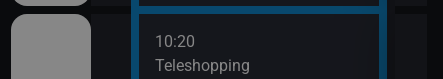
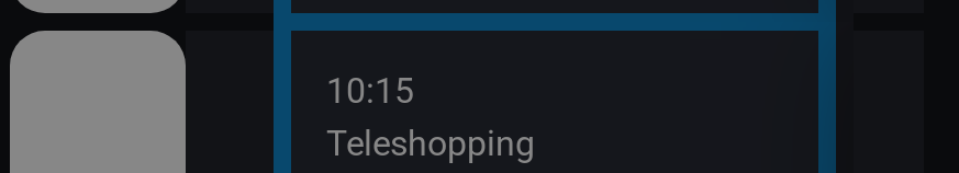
- 10:20
+ 10:15
